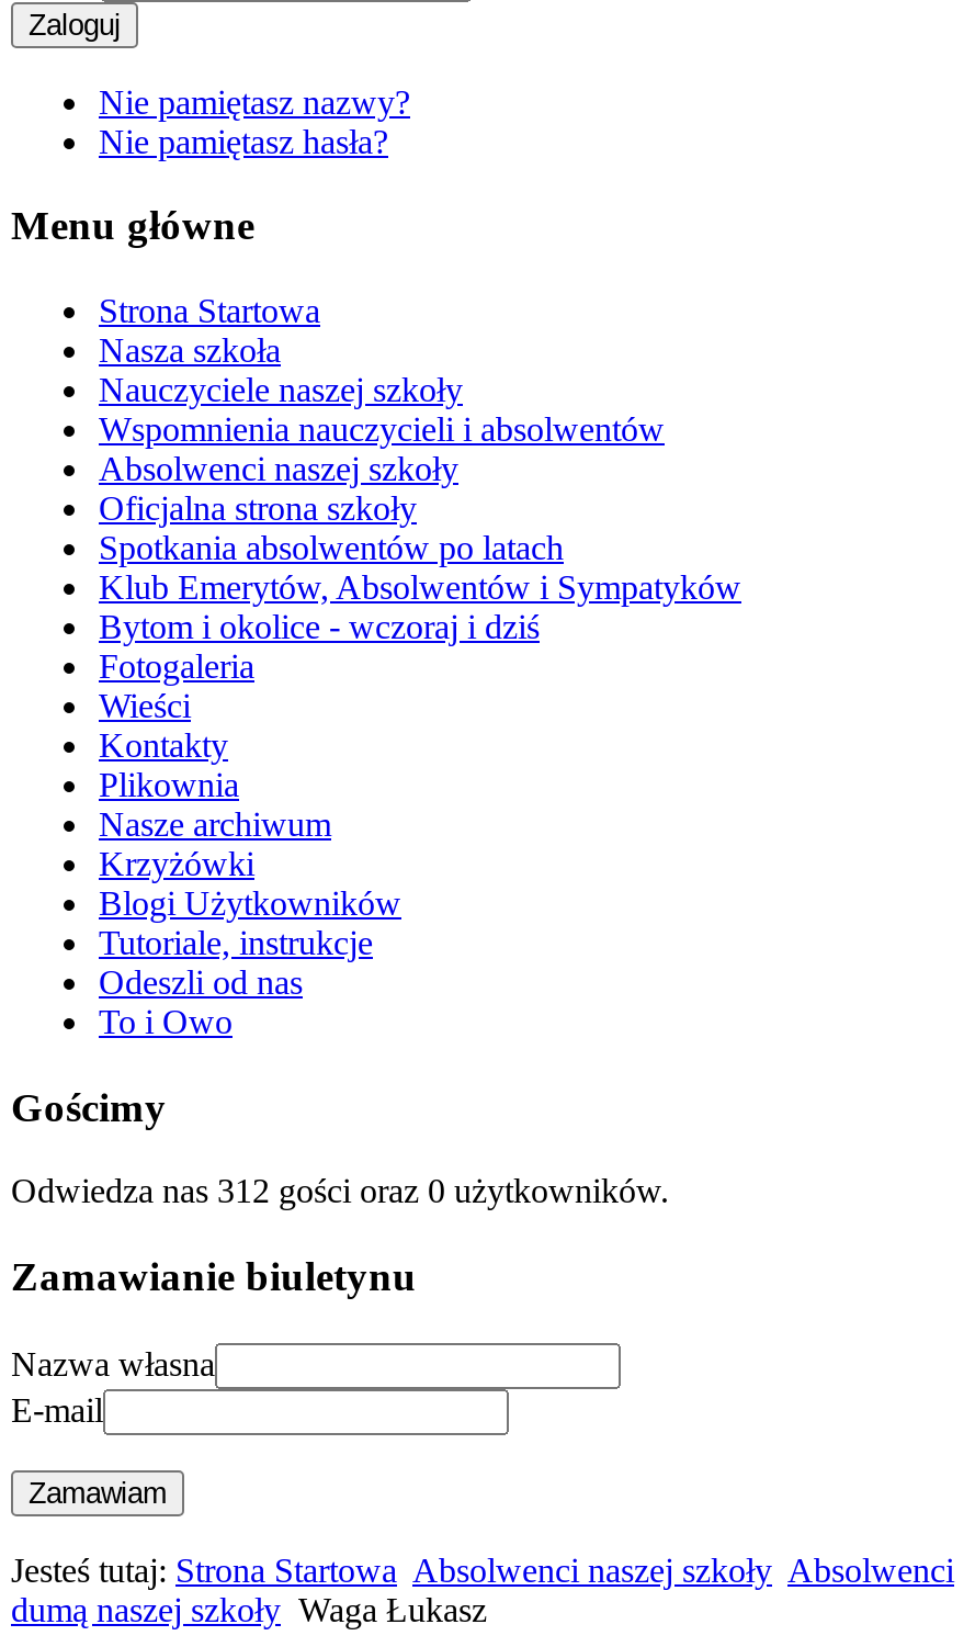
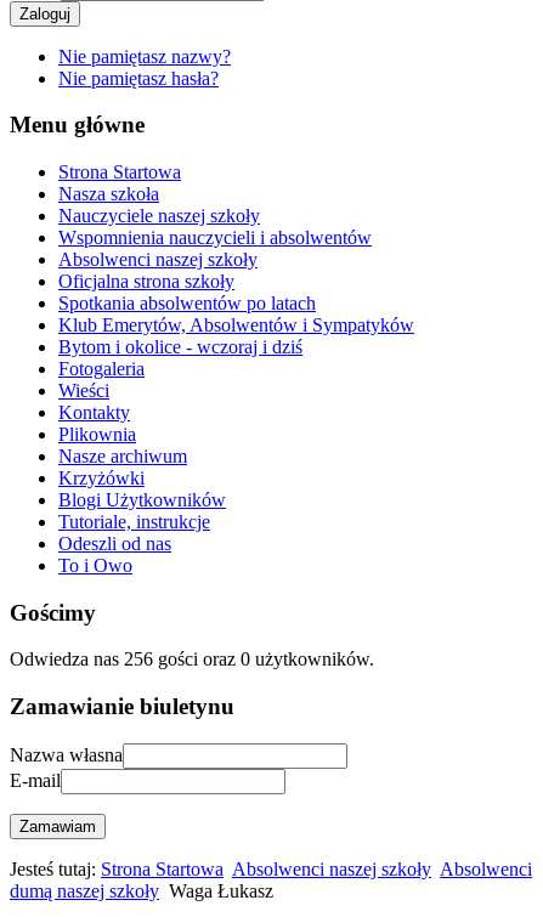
- Odwiedza nas 312 gości oraz 0 użytkowników.
+ Odwiedza nas 256 gości oraz 0 użytkowników.
